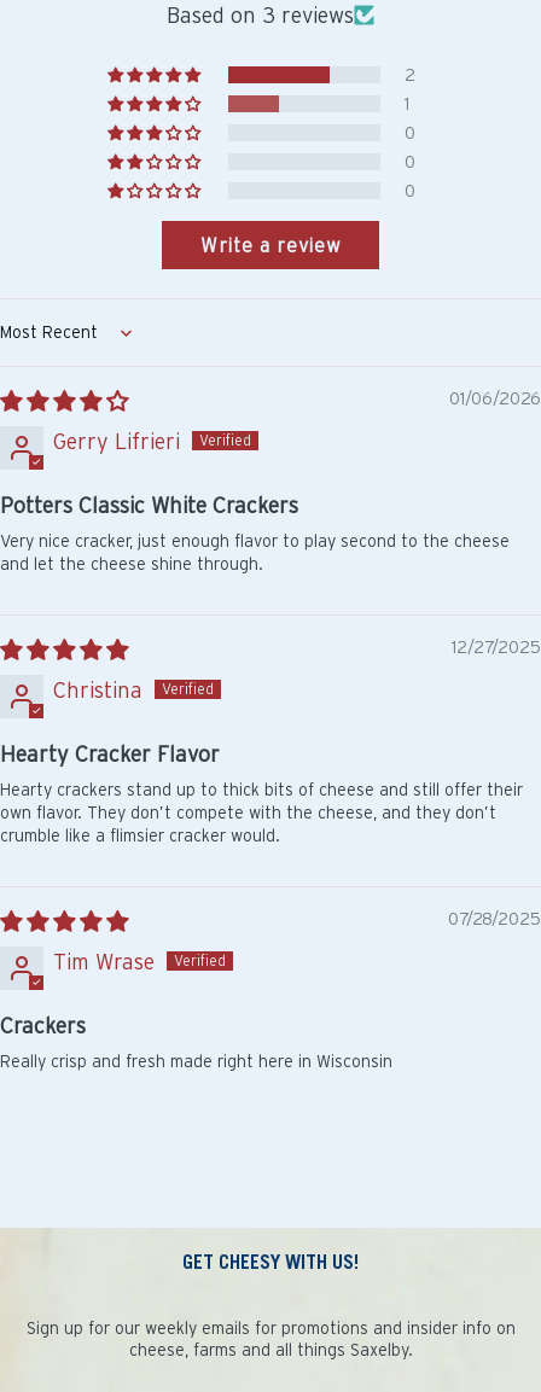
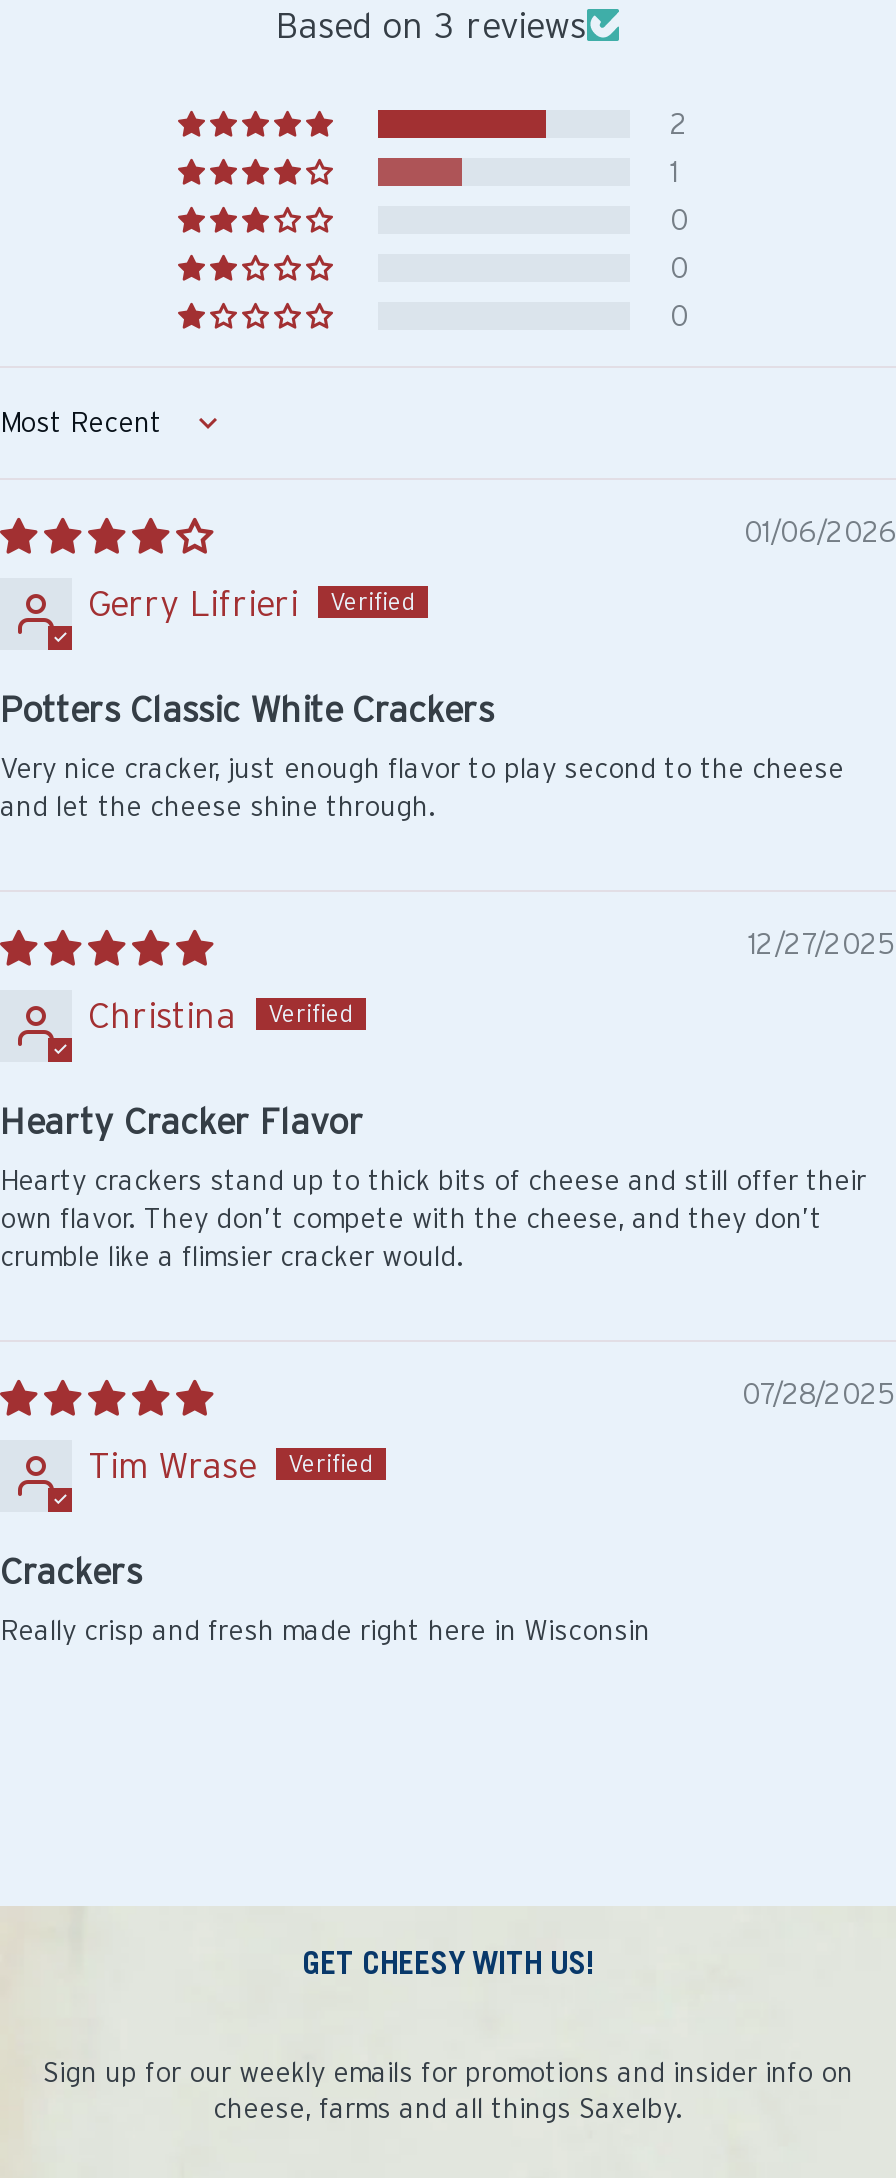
- Write a review
